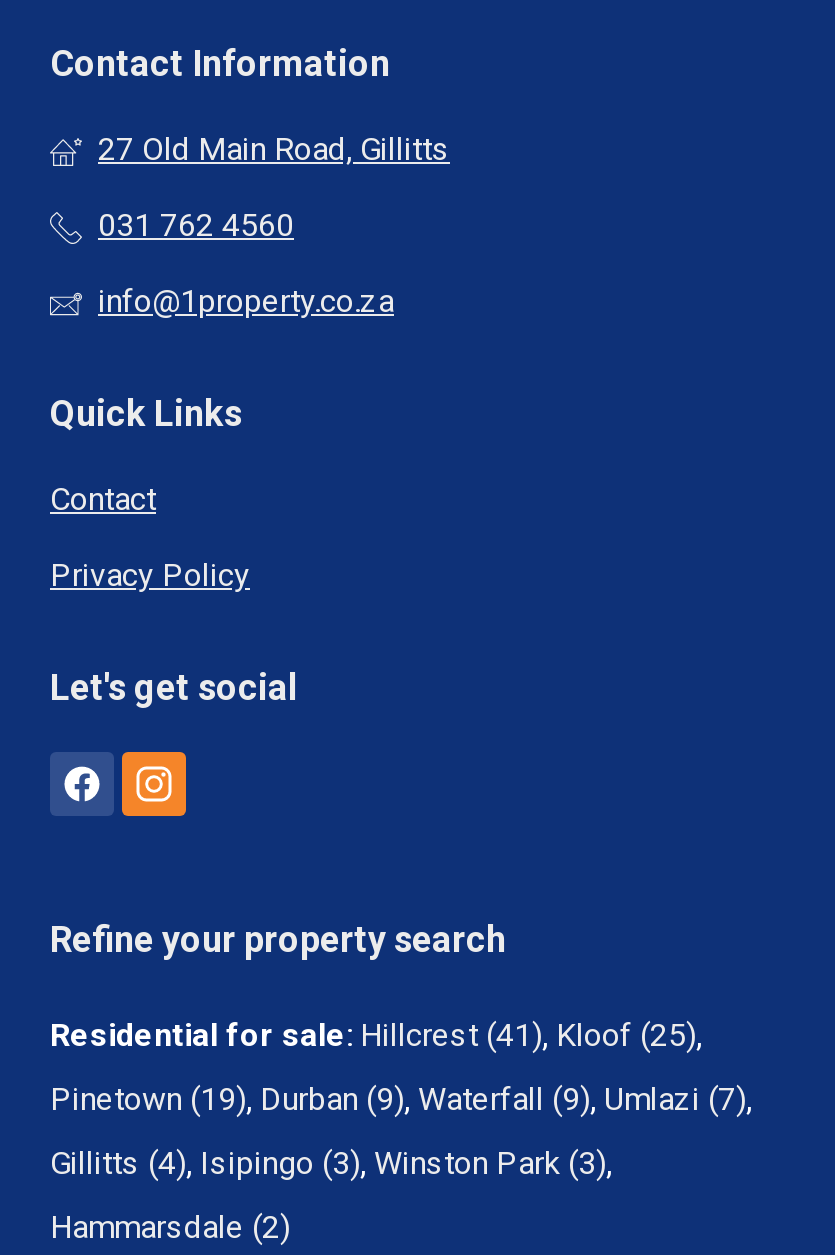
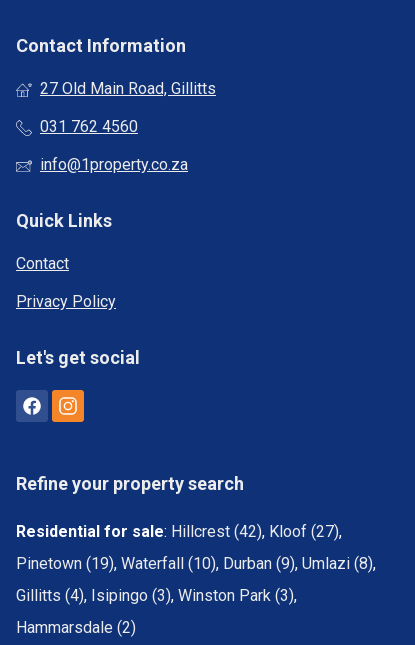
- Residential for sale: Hillcrest (41), Kloof (25),
+ Residential for sale: Hillcrest (42), Kloof (27),

- Pinetown (19), Durban (9), Waterfall (9), Umlazi (7),
+ Pinetown (19), Waterfall (10), Durban (9), Umlazi (8),
